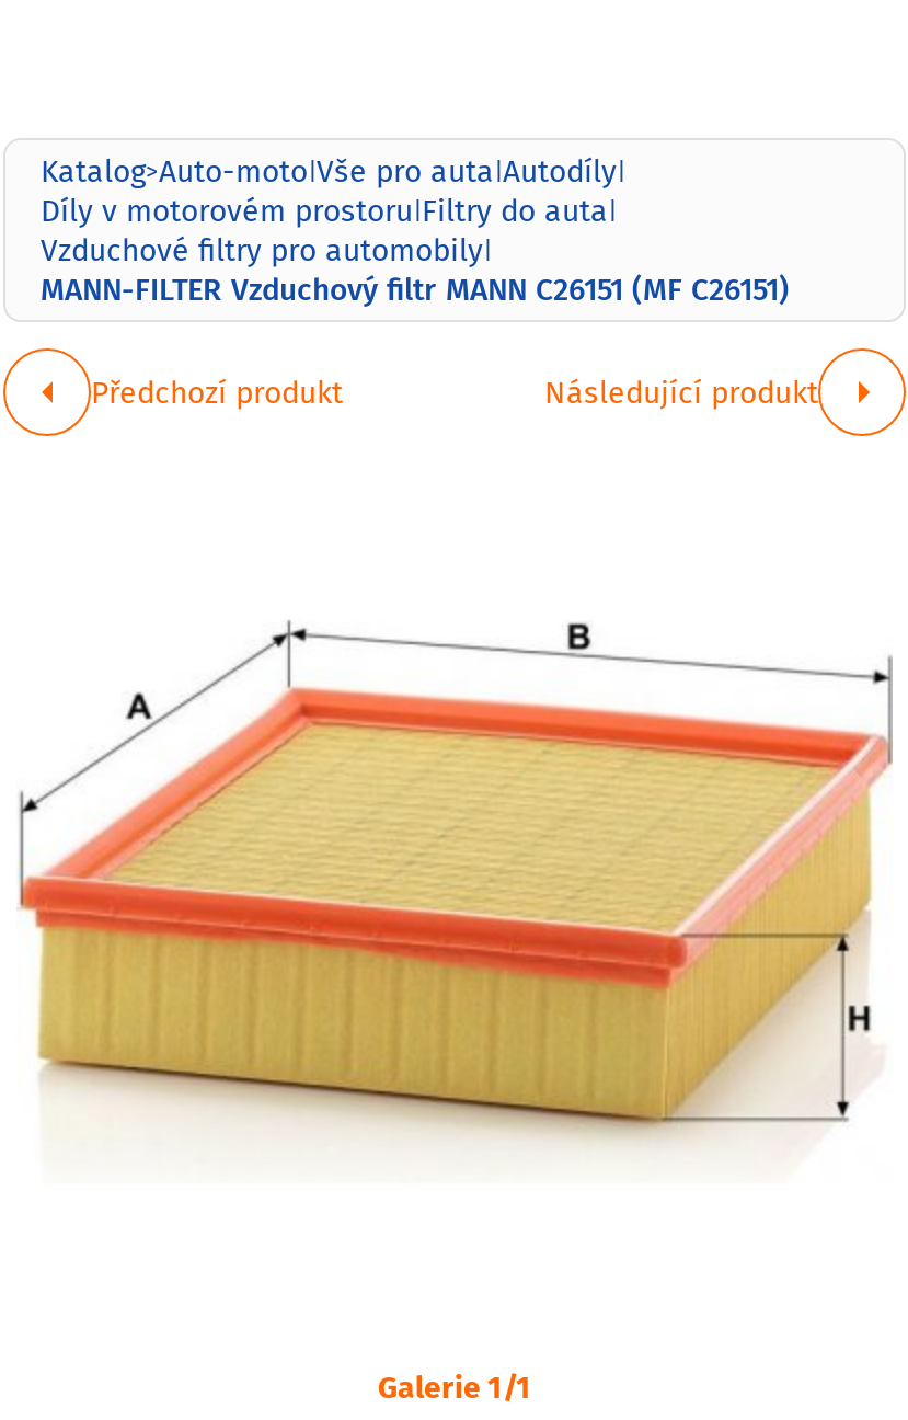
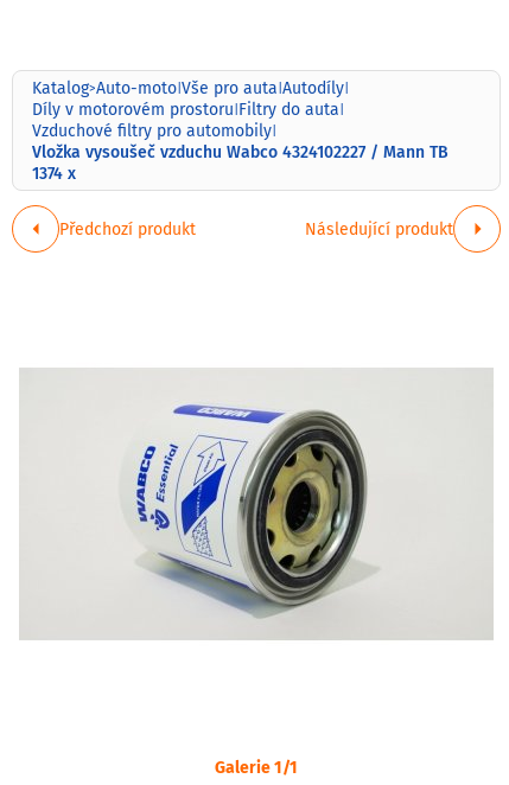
- MANN-FILTER Vzduchový filtr MANN C26151 (MF C26151)
+ Vložka vysoušeč vzduchu Wabco 4324102227 / Mann TB
+ 1374 x

- [image]
+ [image]
